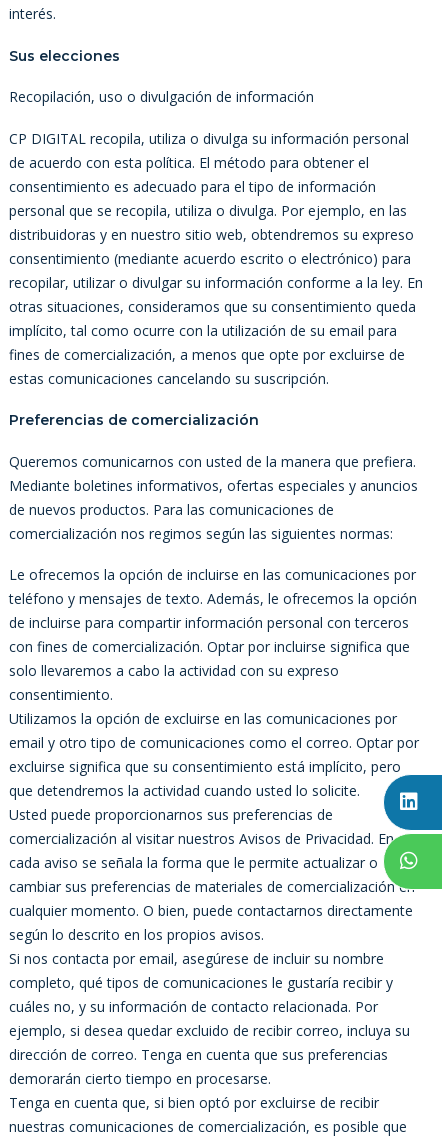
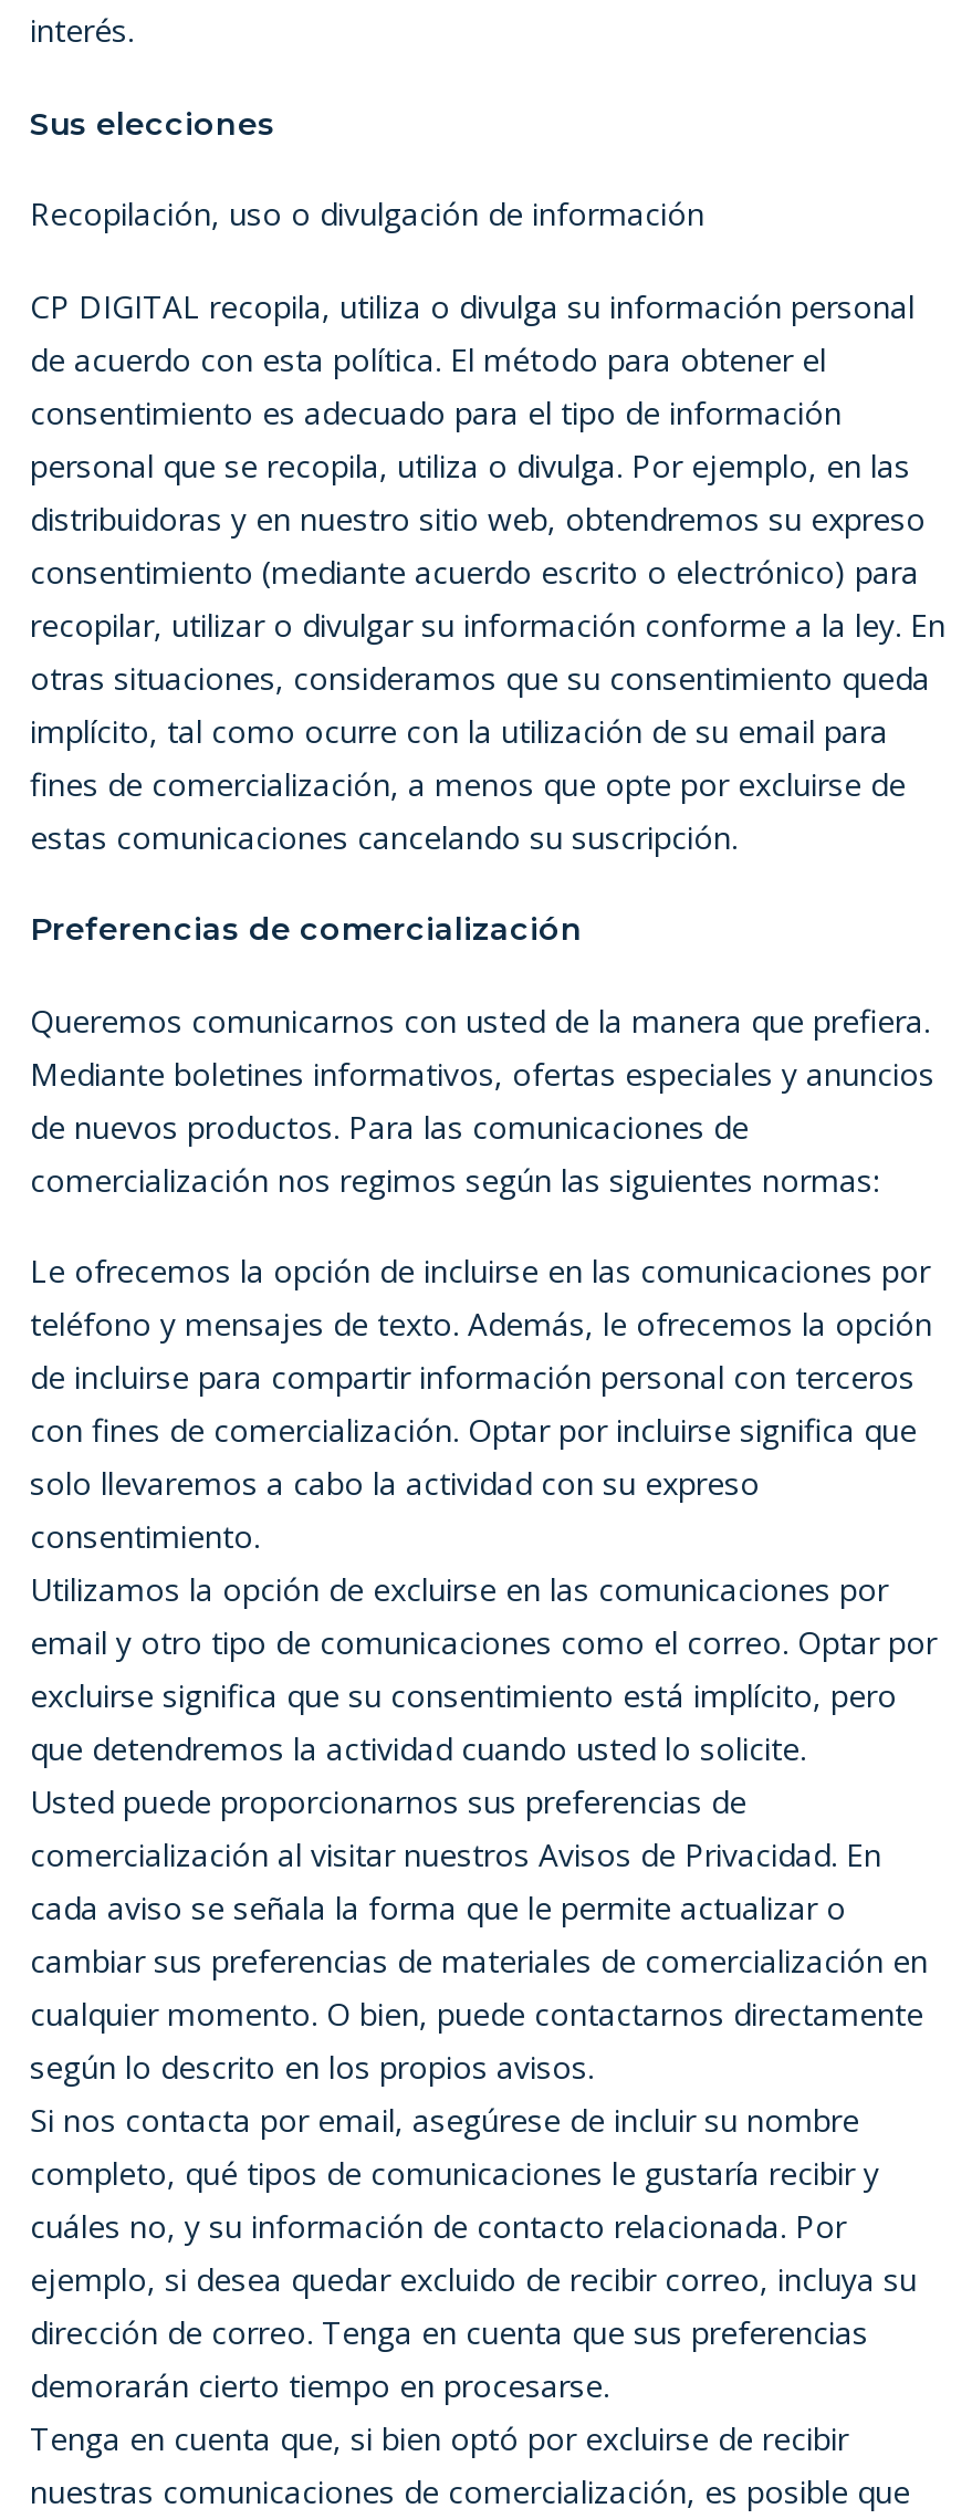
- [image]
